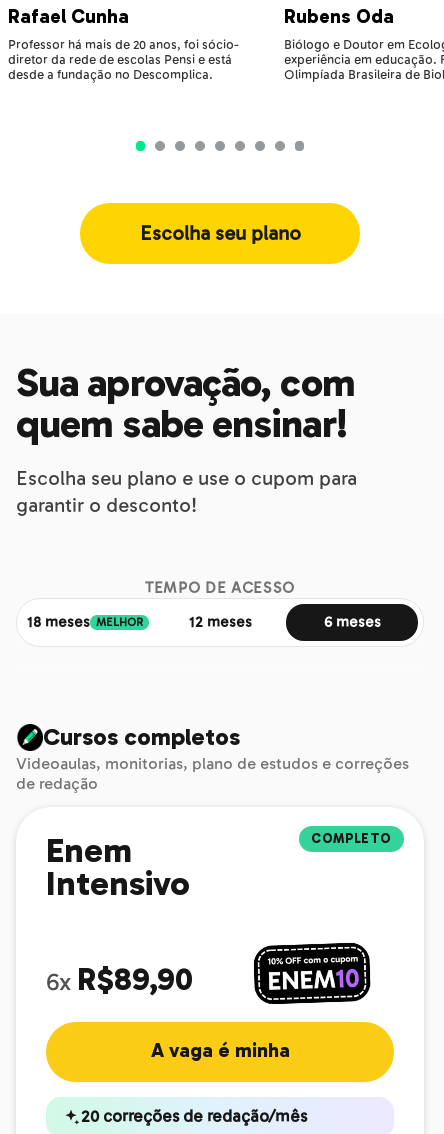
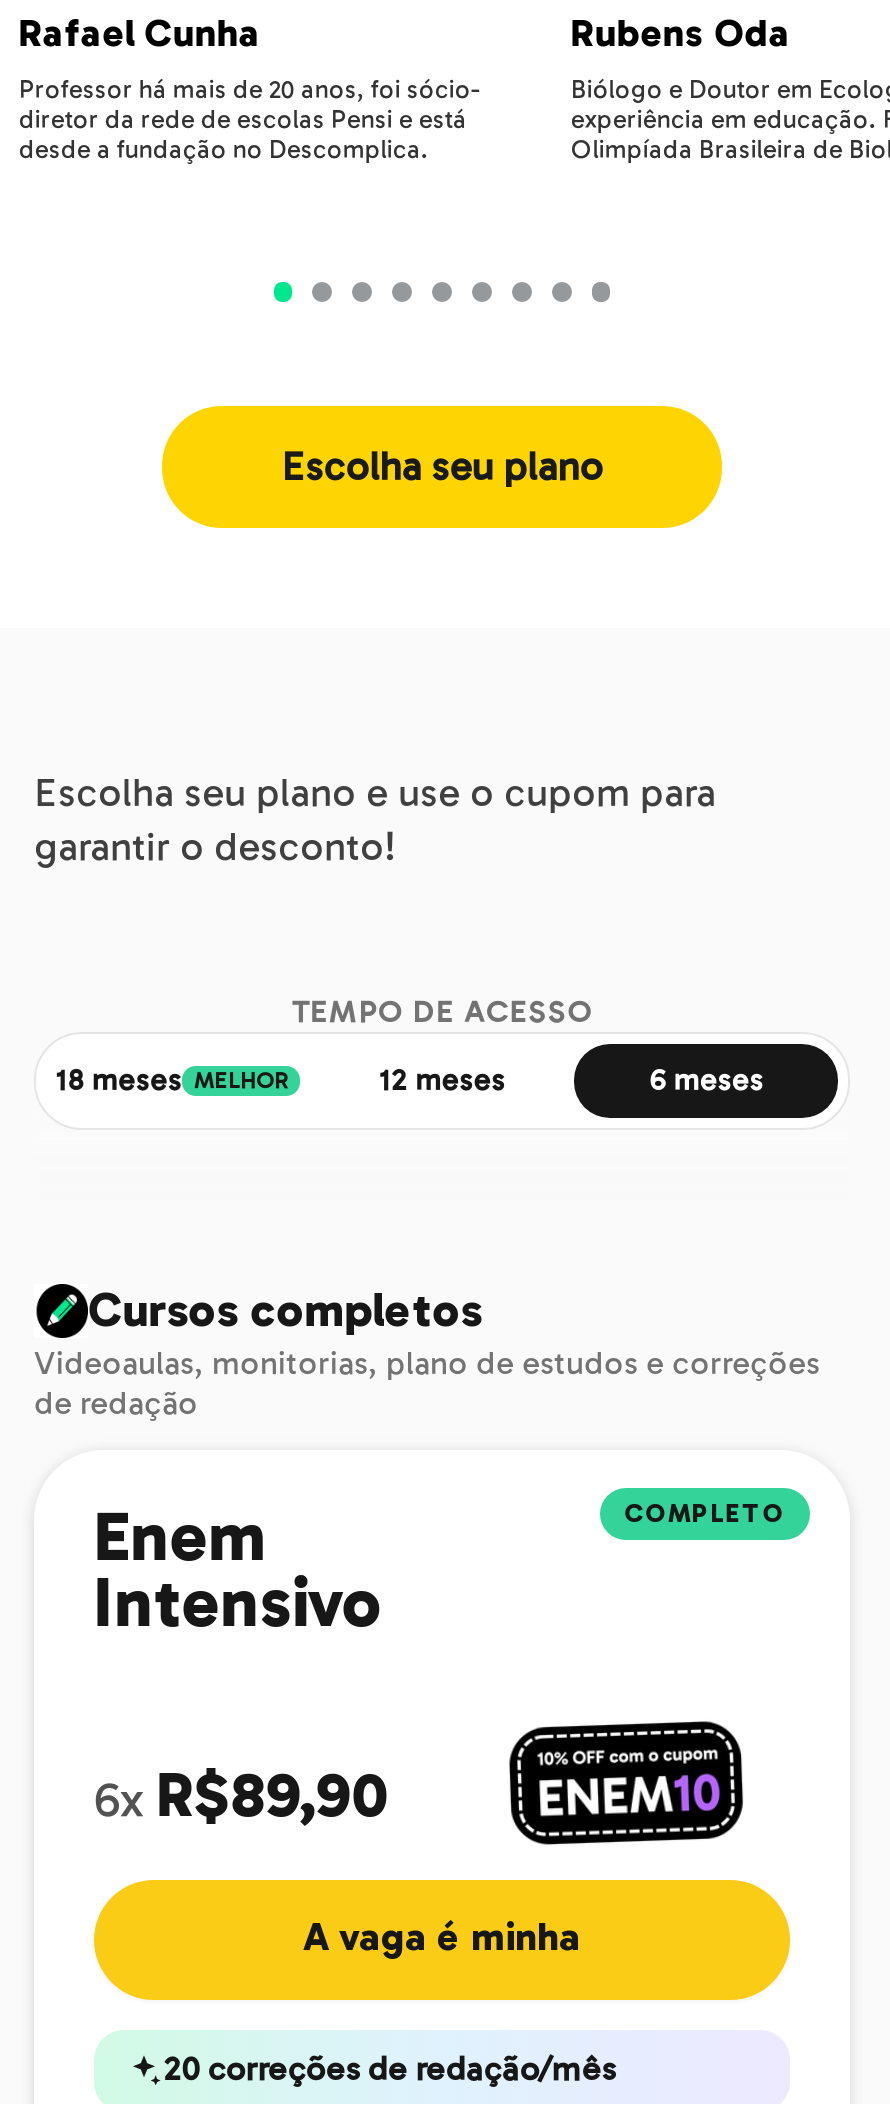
- Sua aprovação, com
- quem sabe ensinar!
